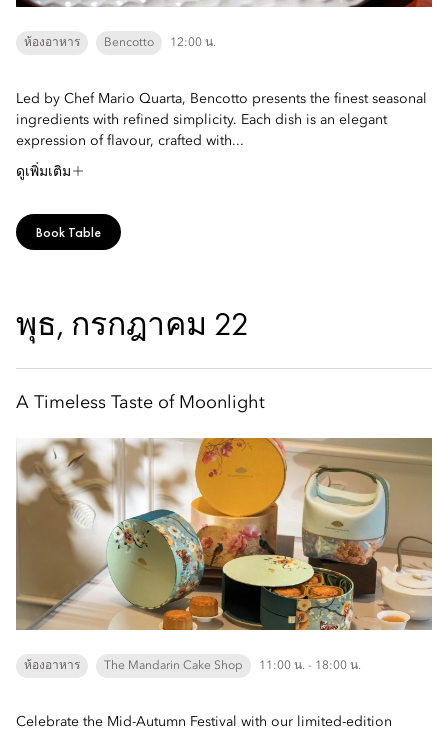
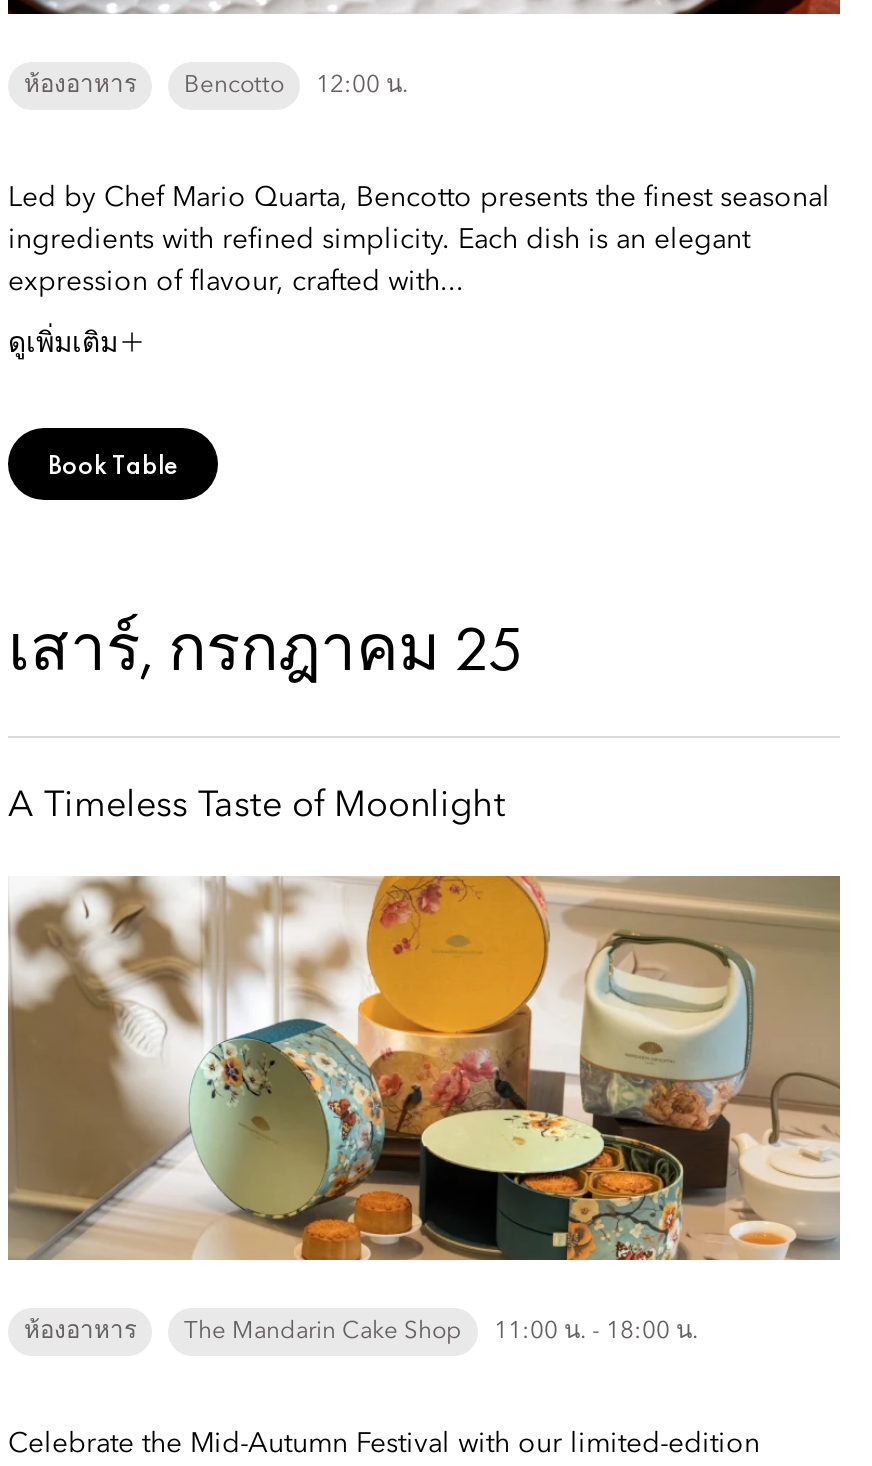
- พุธ, กรกฎาคม 22
+ เสาร์, กรกฎาคม 25
